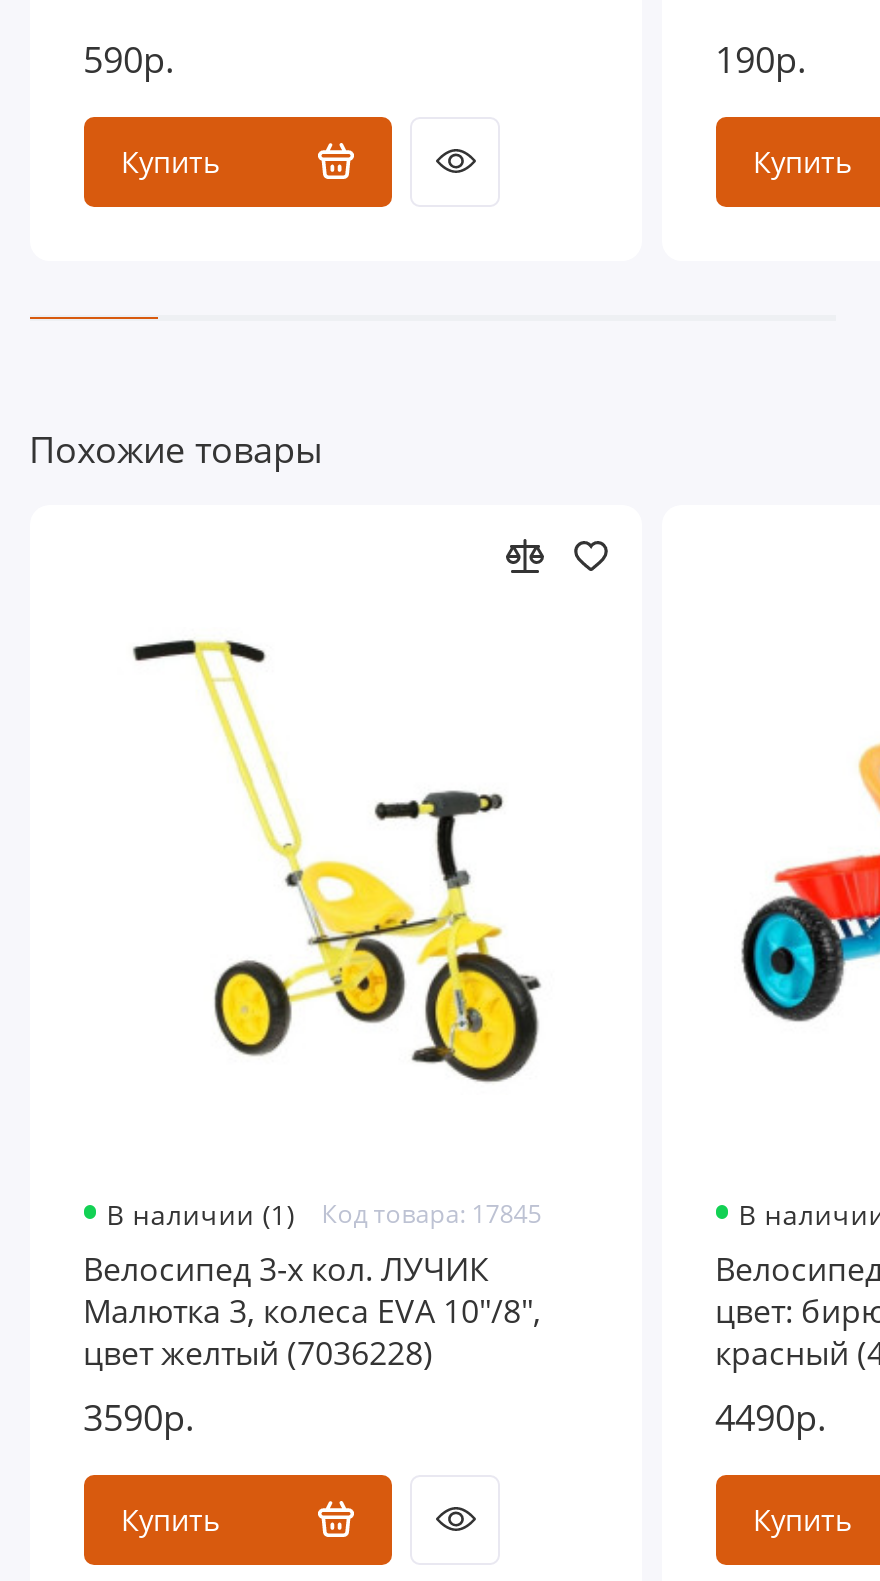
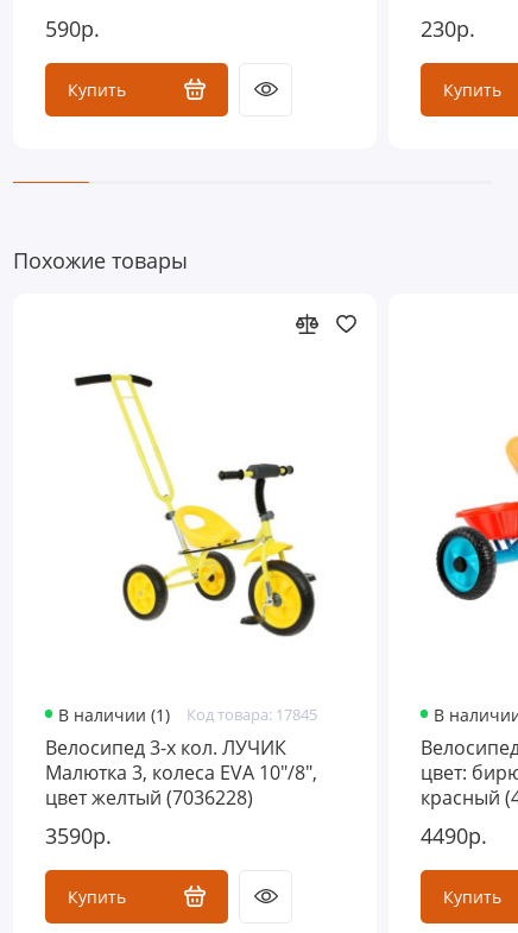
- 190р.
+ 230р.
